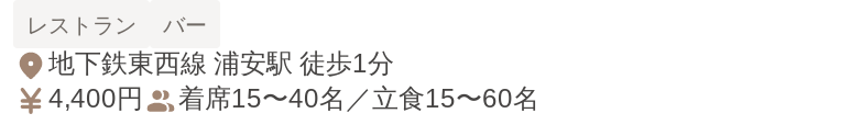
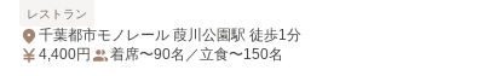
- バー
- 地下鉄東西線 浦安駅 徒歩1分
+ 千葉都市モノレール 葭川公園駅 徒歩1分

- 着席15〜40名／立食15〜60名
+ 着席〜90名／立食〜150名
